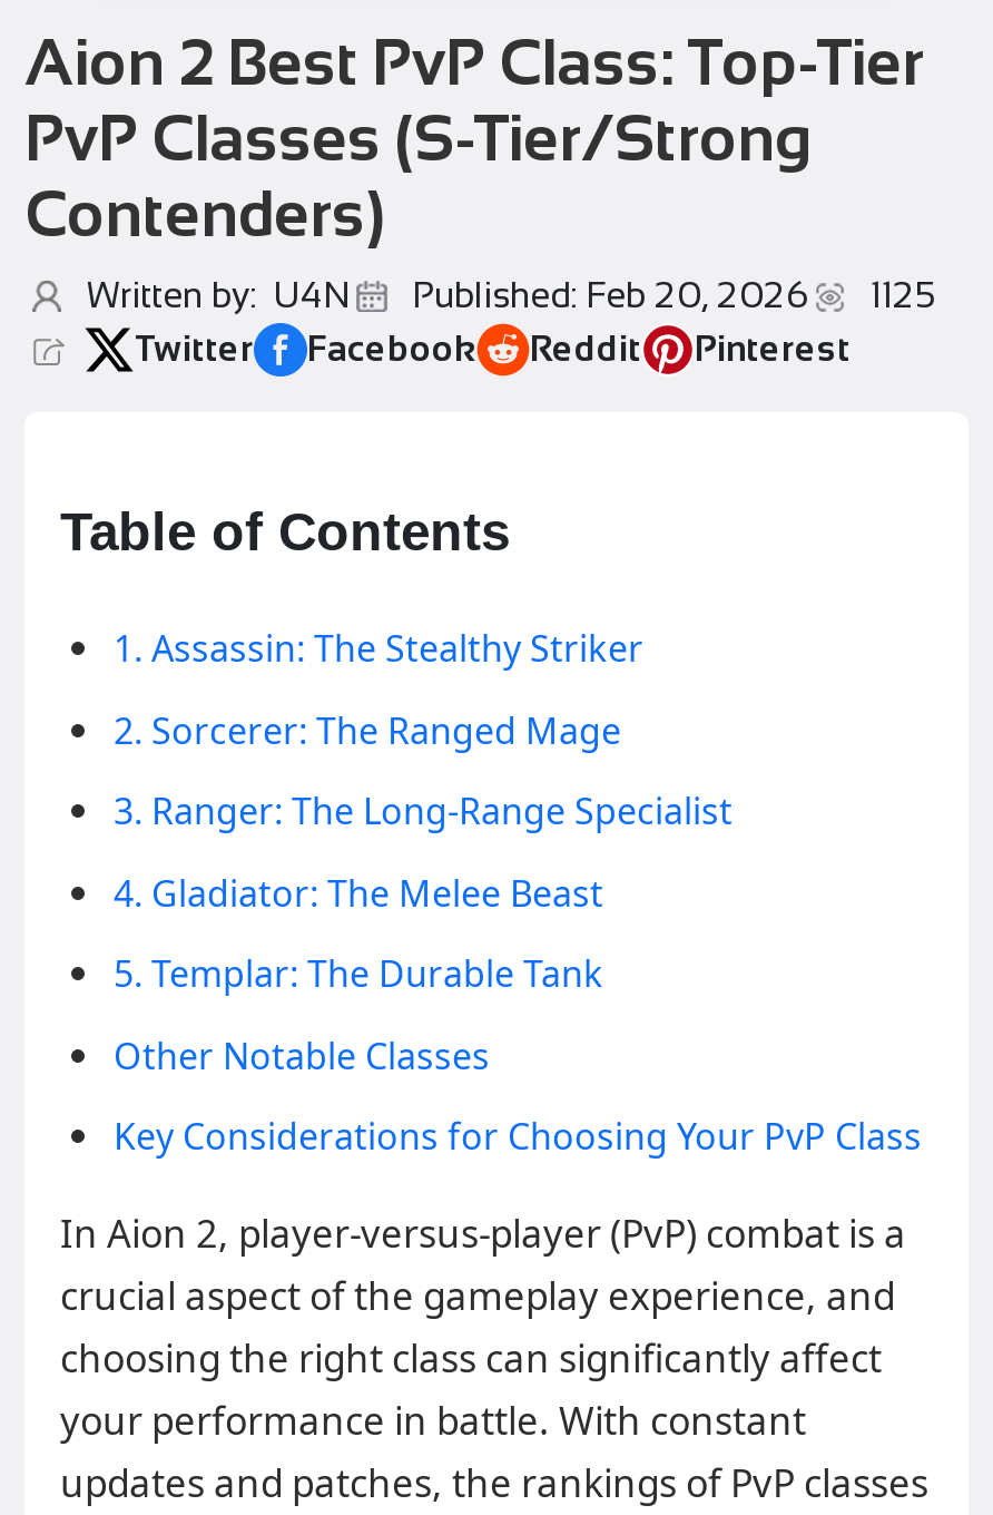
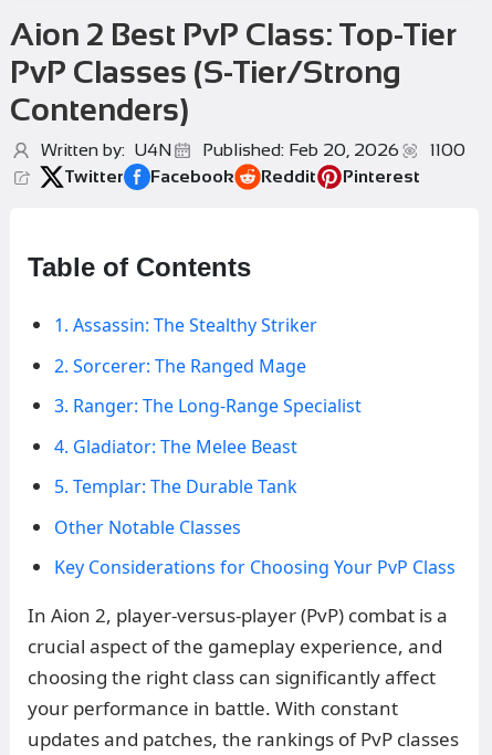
- Written by: U4N Published: Feb 20, 2026 1125
+ Written by: U4N Published: Feb 20, 2026 1100
